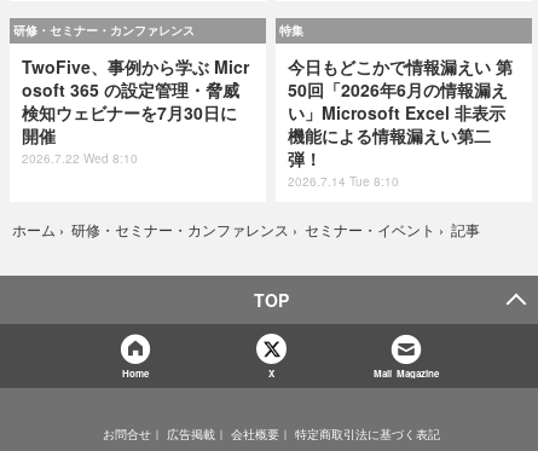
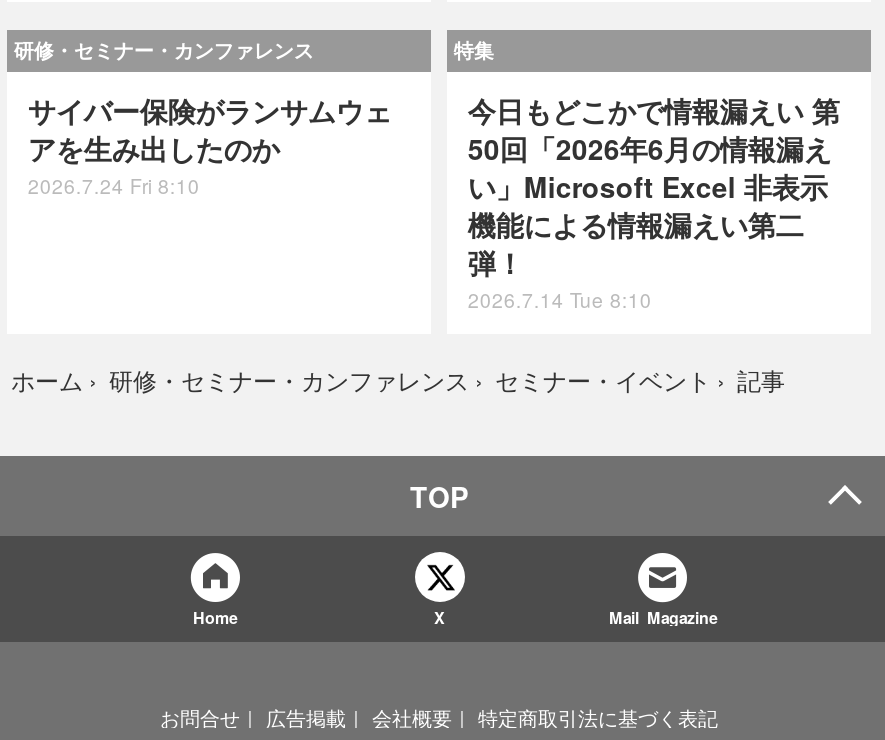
- TwoFive、事例から学ぶ Micr
- osoft 365 の設定管理・脅威
- 検知ウェビナーを7月30日に
- 開催
- 2026.7.22 Wed 8:10
+ サイバー保険がランサムウェ
+ アを生み出したのか
+ 2026.7.24 Fri 8:10
